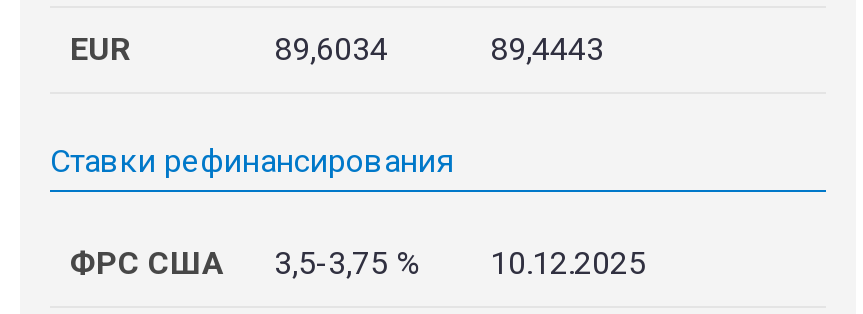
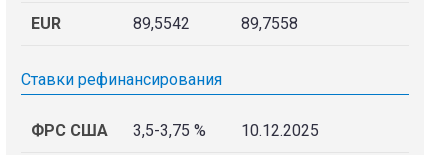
- 89,6034
+ 89,5542

- 89,4443
+ 89,7558
